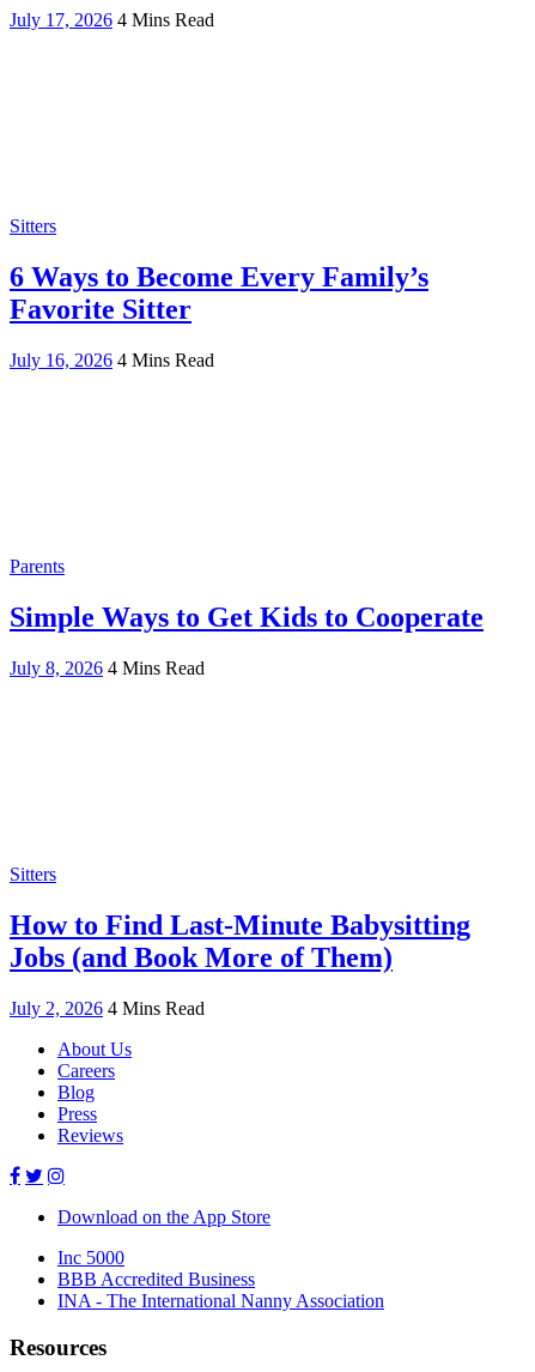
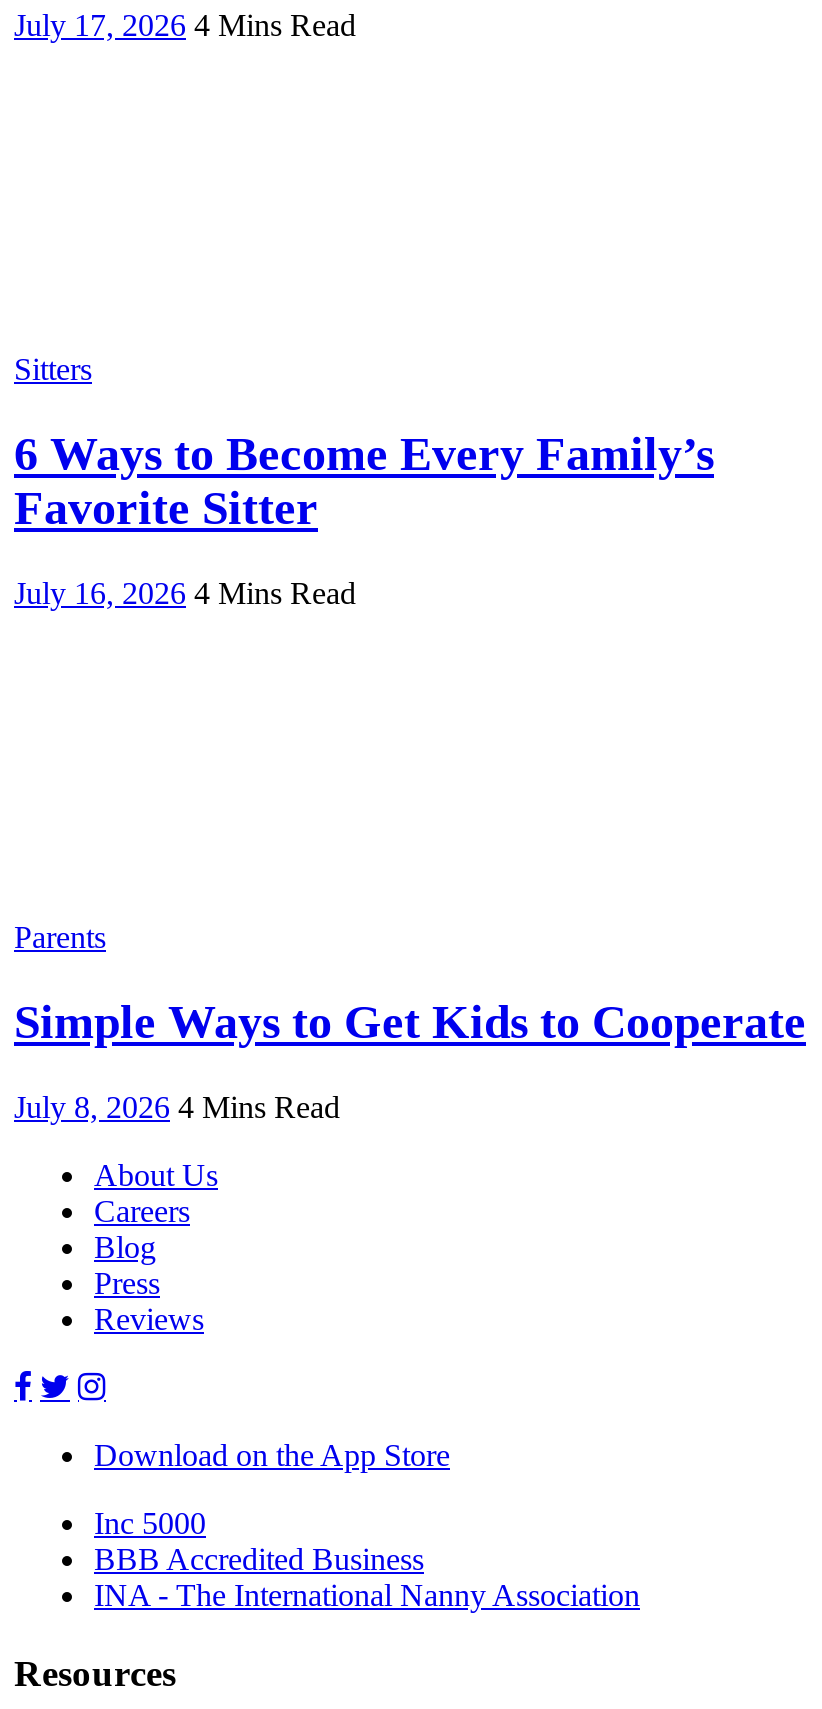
- Sitters
- How to Find Last-Minute Babysitting
- Jobs (and Book More of Them)
- July 2, 2026 4 Mins Read
